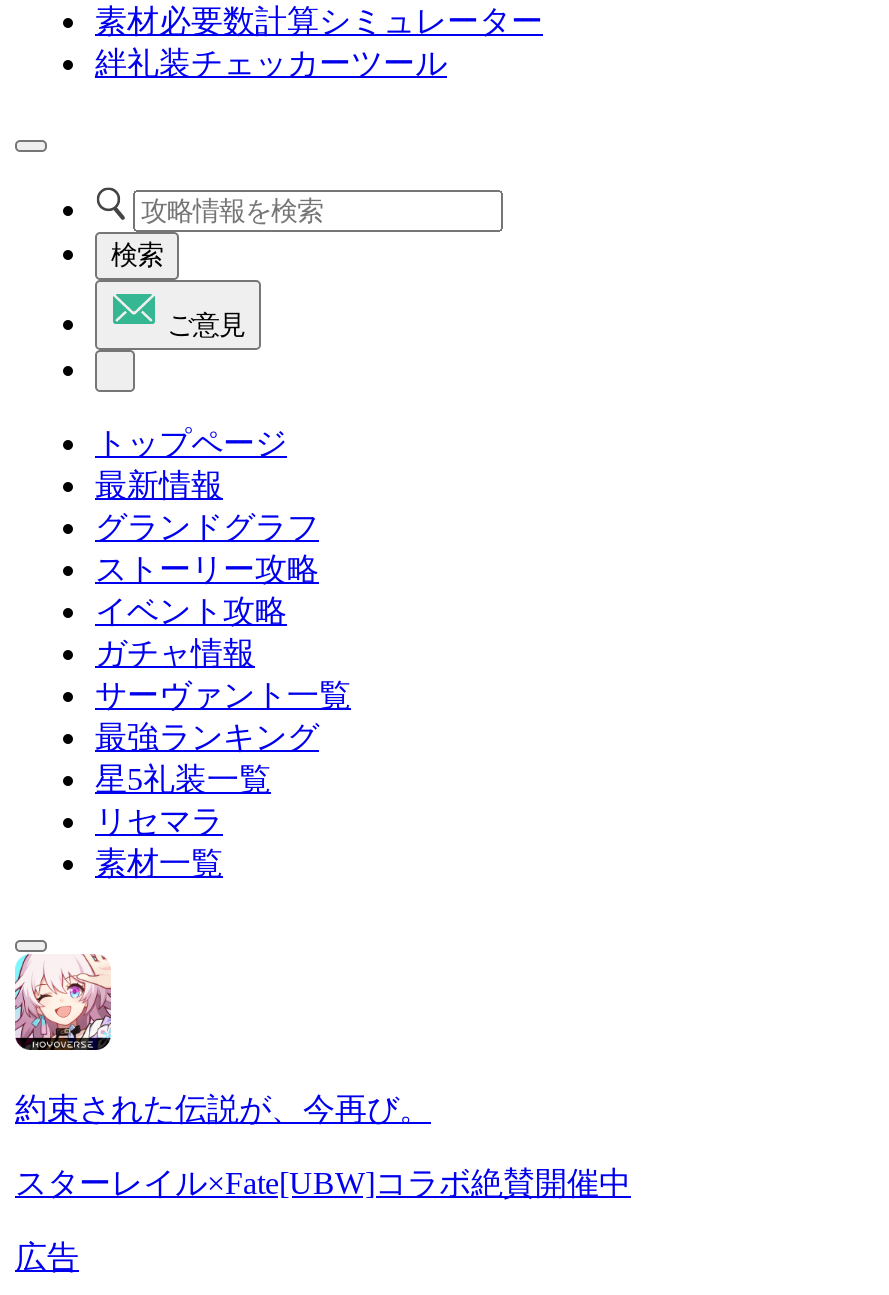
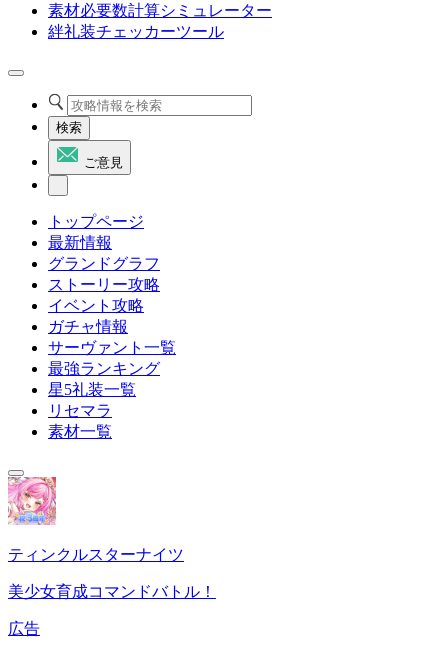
- [image]
- 約束された伝説が、今再び。
+ [image]
+ ティンクルスターナイツ

- スターレイル×Fate[UBW]コラボ絶賛開催中
+ 美少女育成コマンドバトル！
